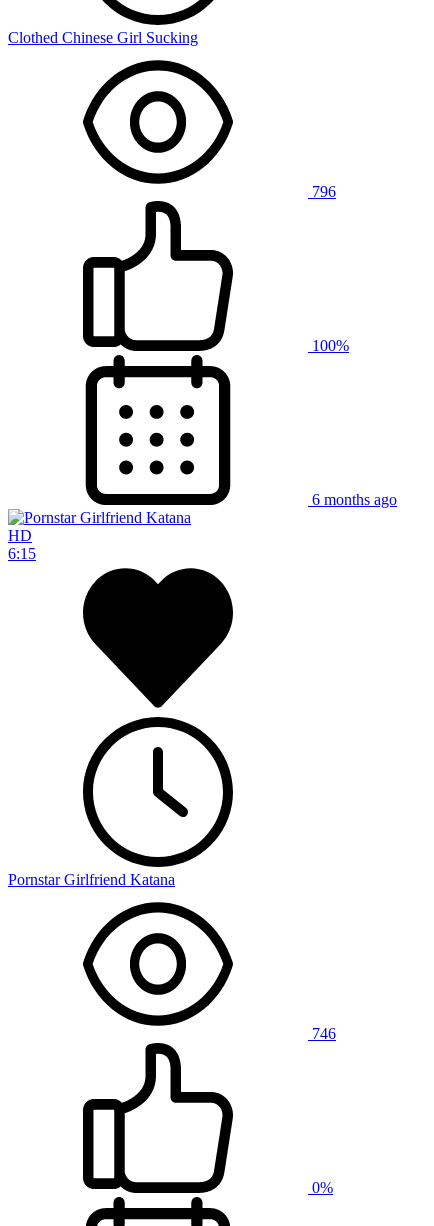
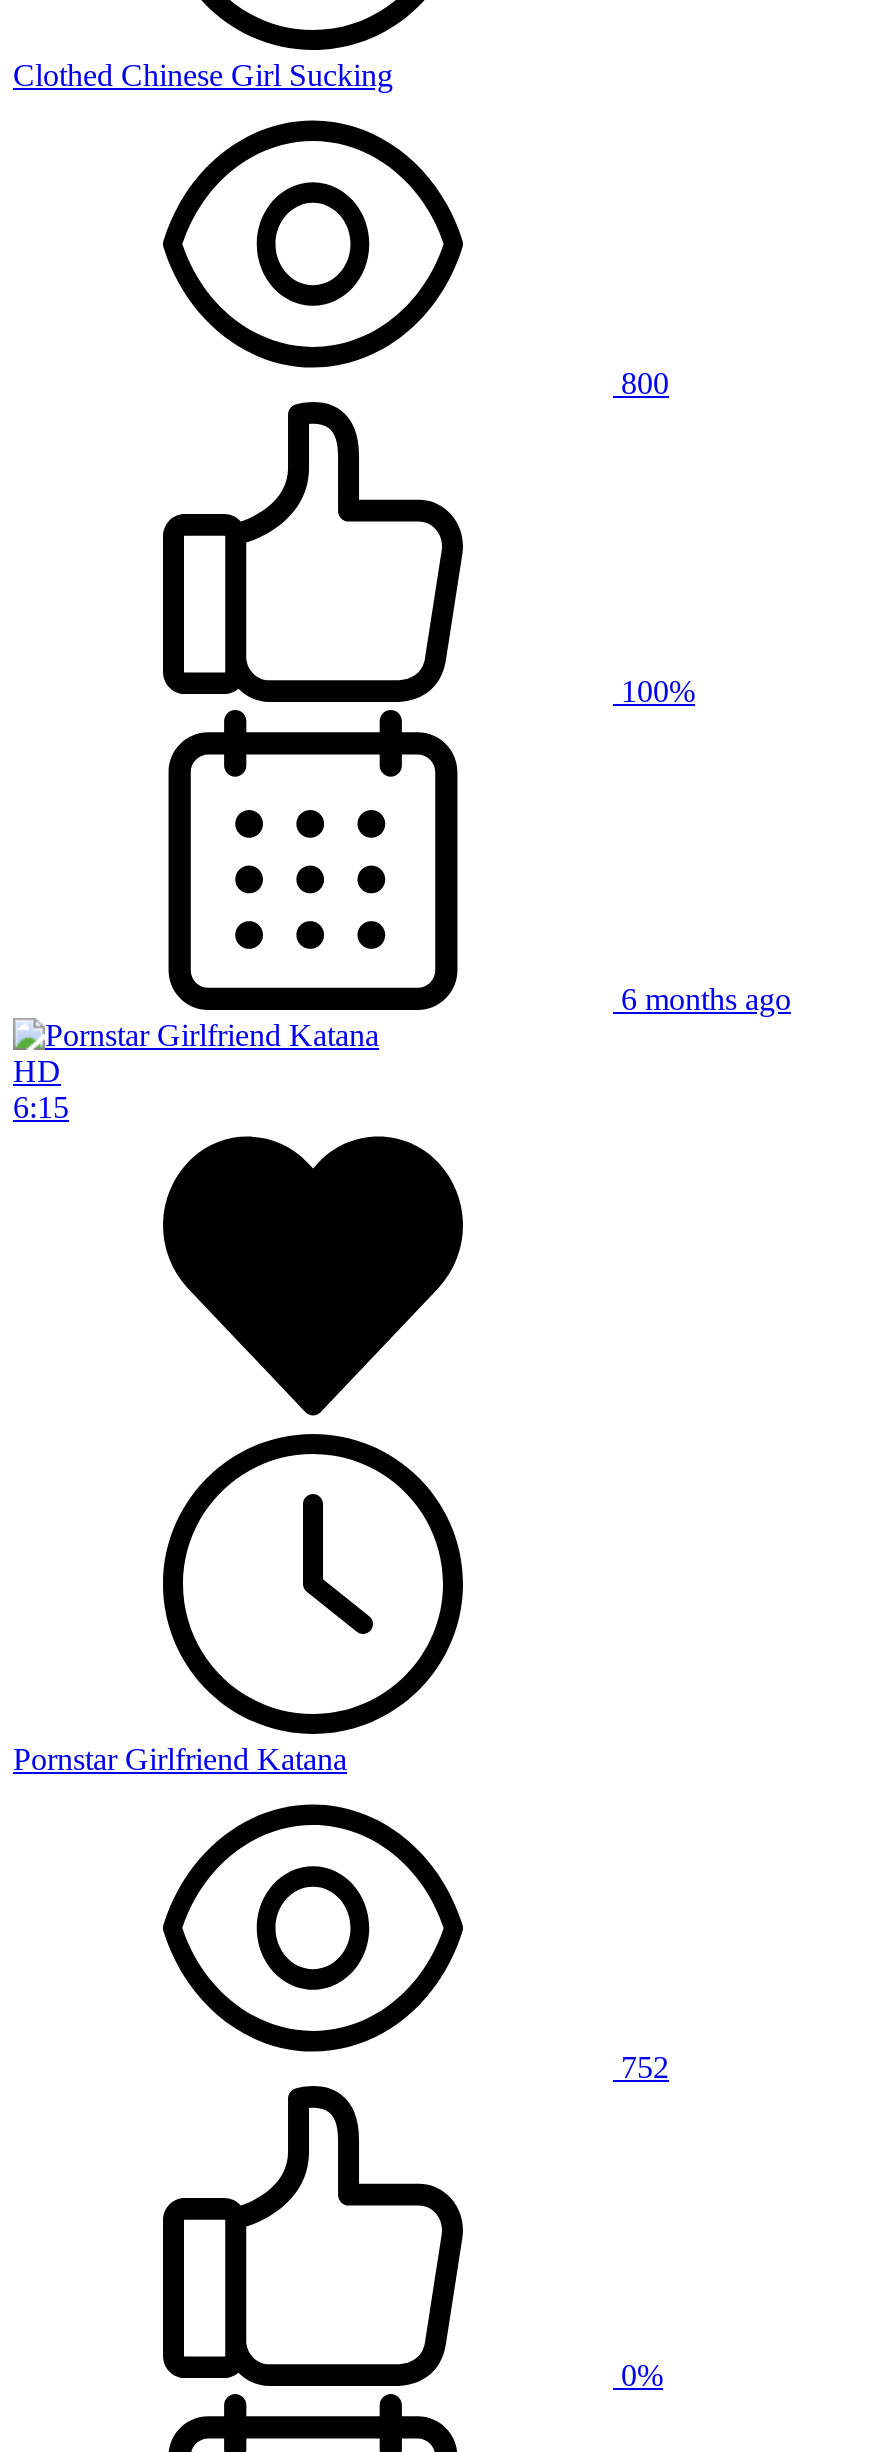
- 796
+ 800

- 746
+ 752
